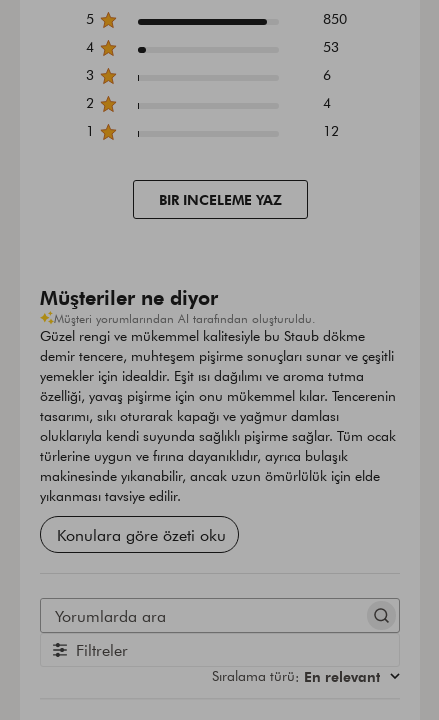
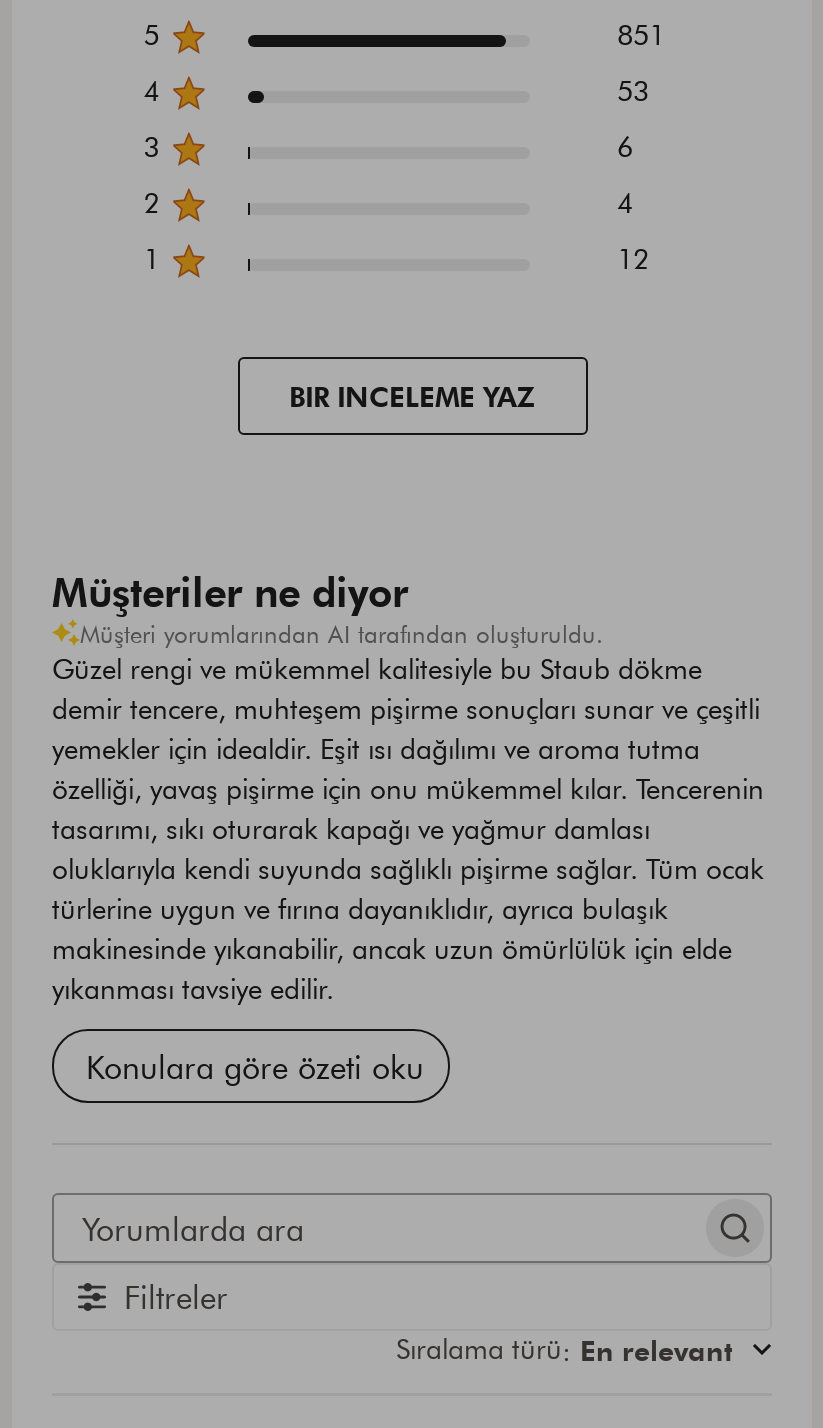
- 850
+ 851
